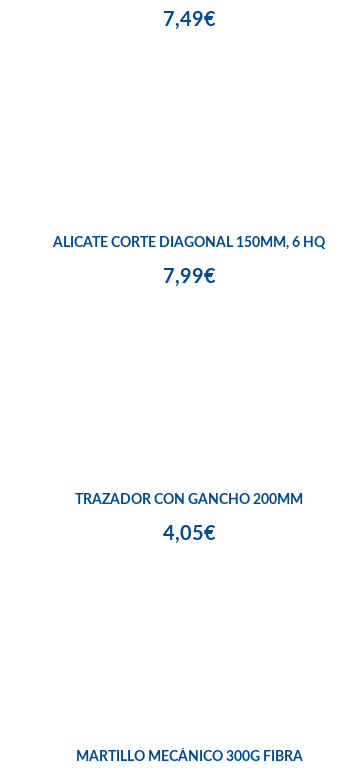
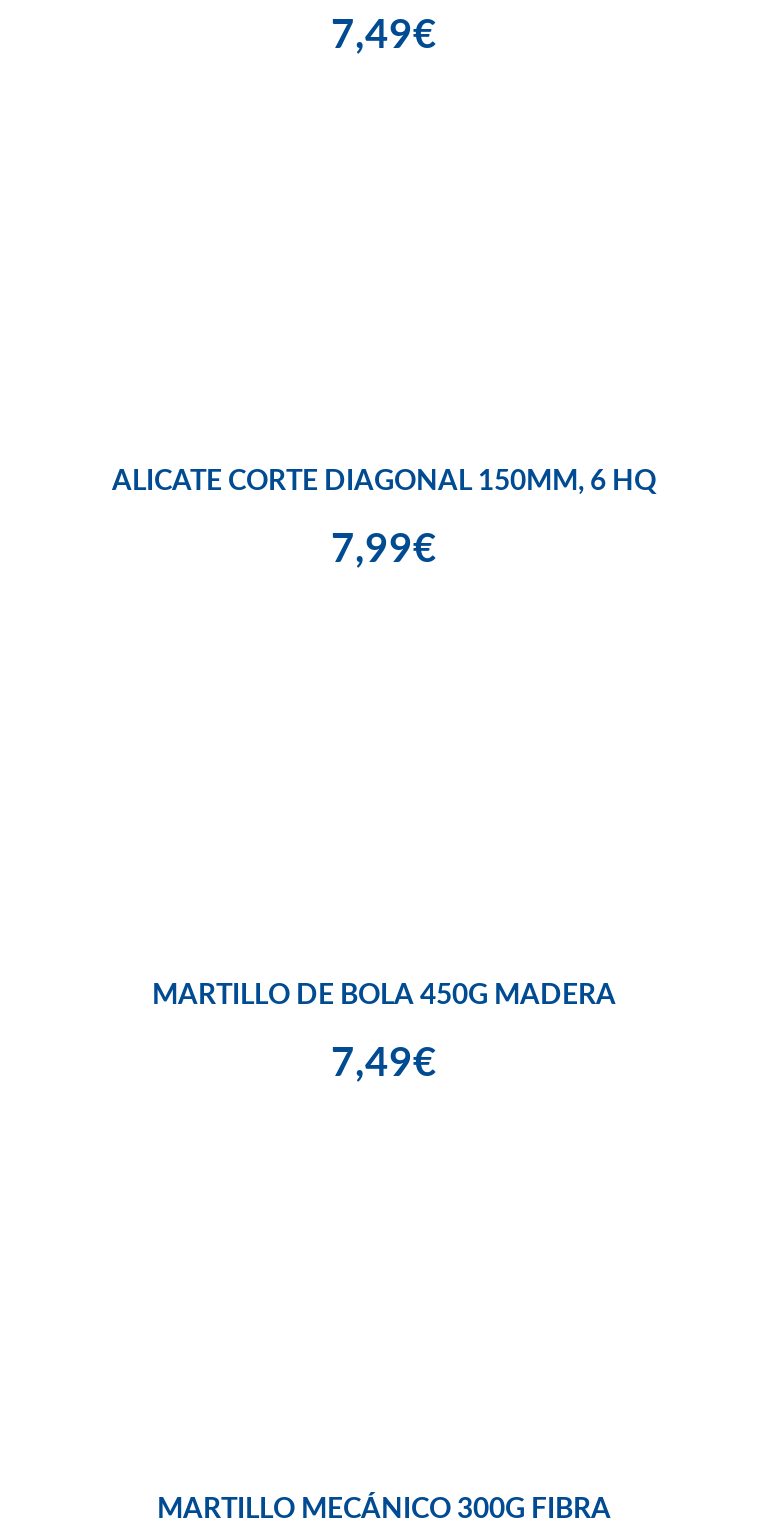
- TRAZADOR CON GANCHO 200MM
+ MARTILLO DE BOLA 450G MADERA

- 4,05€
+ 7,49€
